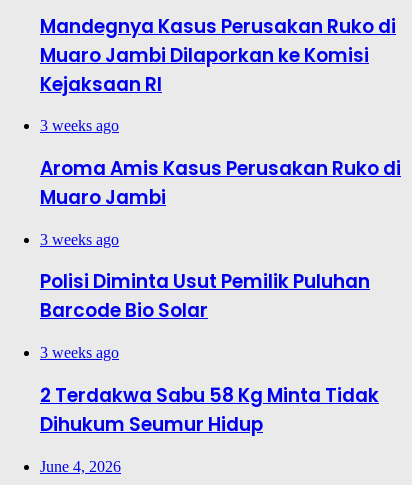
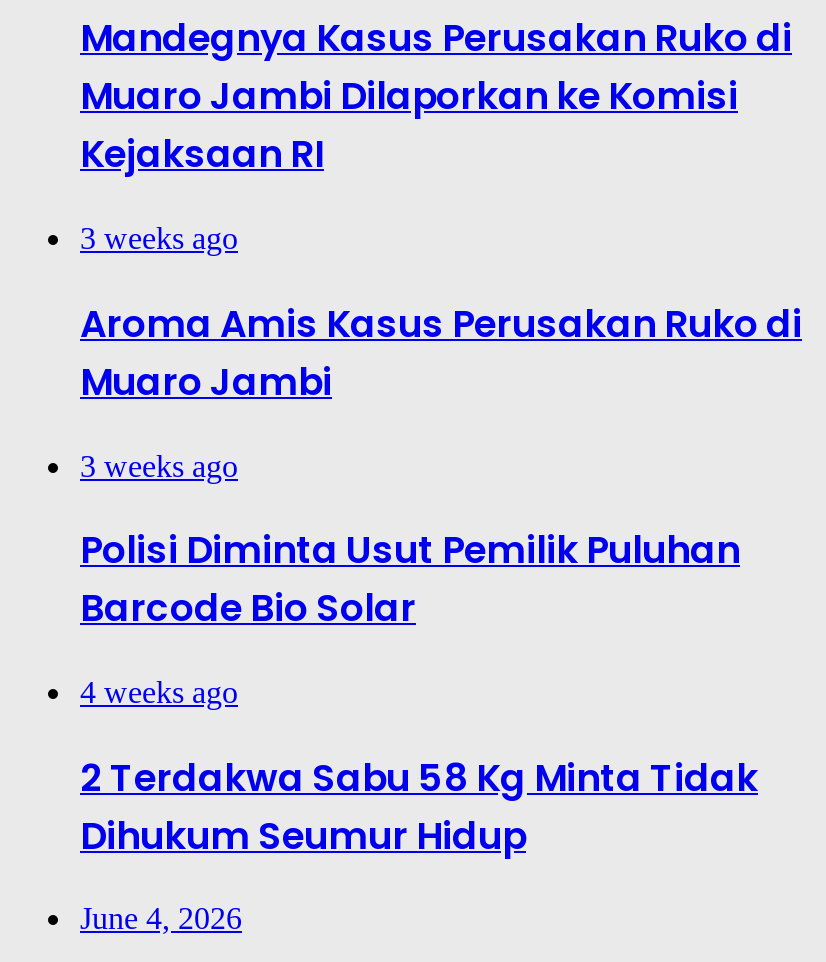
- 3 weeks ago
+ 4 weeks ago
